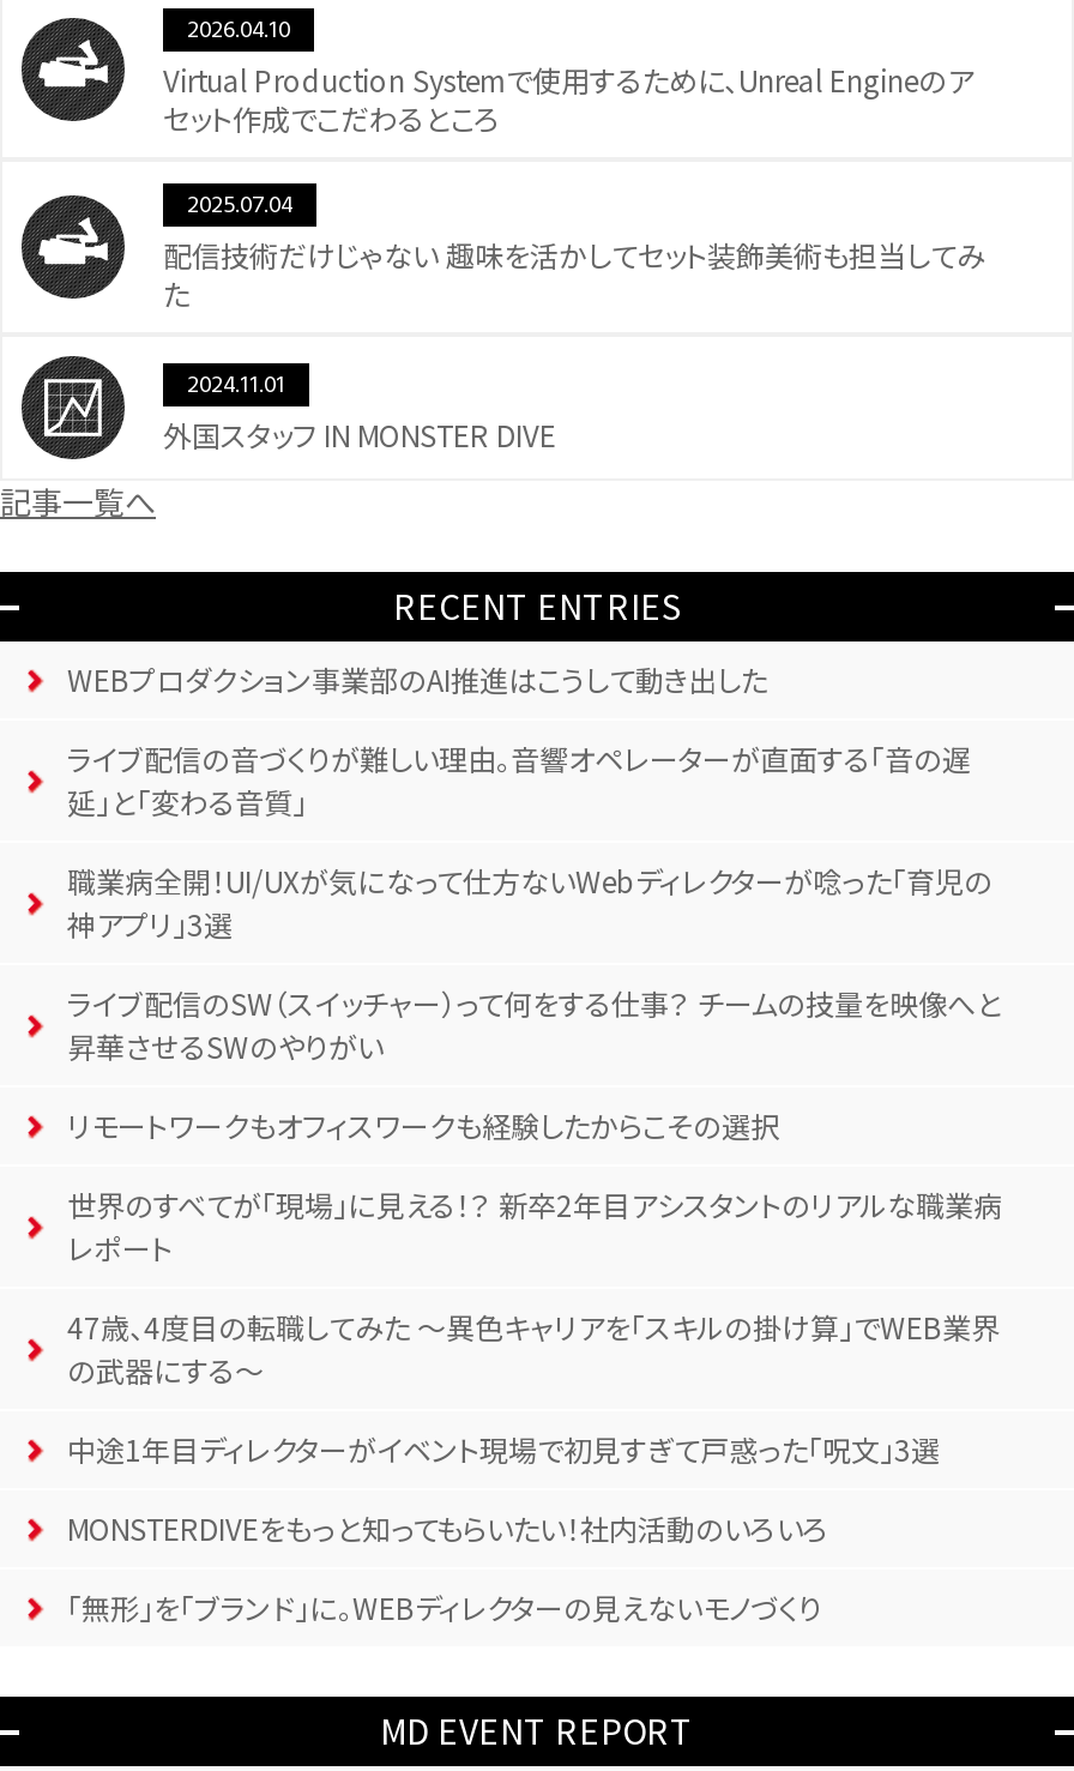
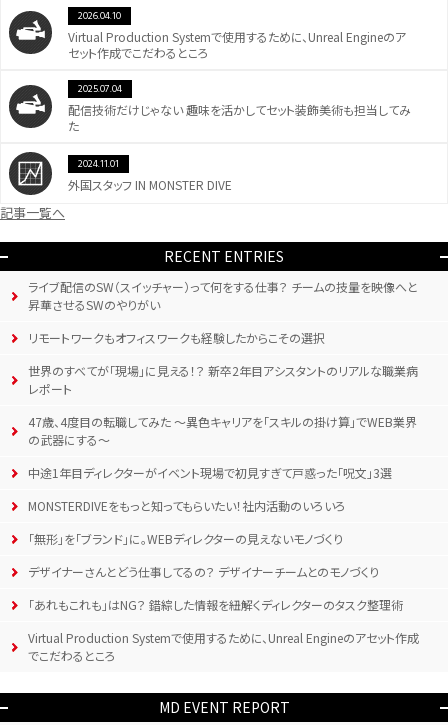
- WEBプロダクション事業部のAI推進はこうして動き出した
- ライブ配信の音づくりが難しい理由。音響オペレーターが直面する「音の遅
- 延」と「変わる音質」
- 職業病全開！UI/UXが気になって仕方ないWebディレクターが唸った「育児の
- 神アプリ」3選

moved up: ライブ配信のSW（スイッチャー）って何をする仕事？ チームの技量を映像へと | 昇華させるSWのやりがい | リモートワークもオフィスワークも経験したからこその選択 | ... | MONSTERDIVEをもっと知ってもらいたい！社内活動のいろいろ | 「無形」を「ブランド」に。WEBディレクターの見えないモノづくり

+ デザイナーさんとどう仕事してるの？ デザイナーチームとのモノづくり
+ 「あれもこれも」はNG？ 錯綜した情報を紐解くディレクターのタスク整理術
+ Virtual Production Systemで使用するために、Unreal Engineのアセット作成
+ でこだわるところ
